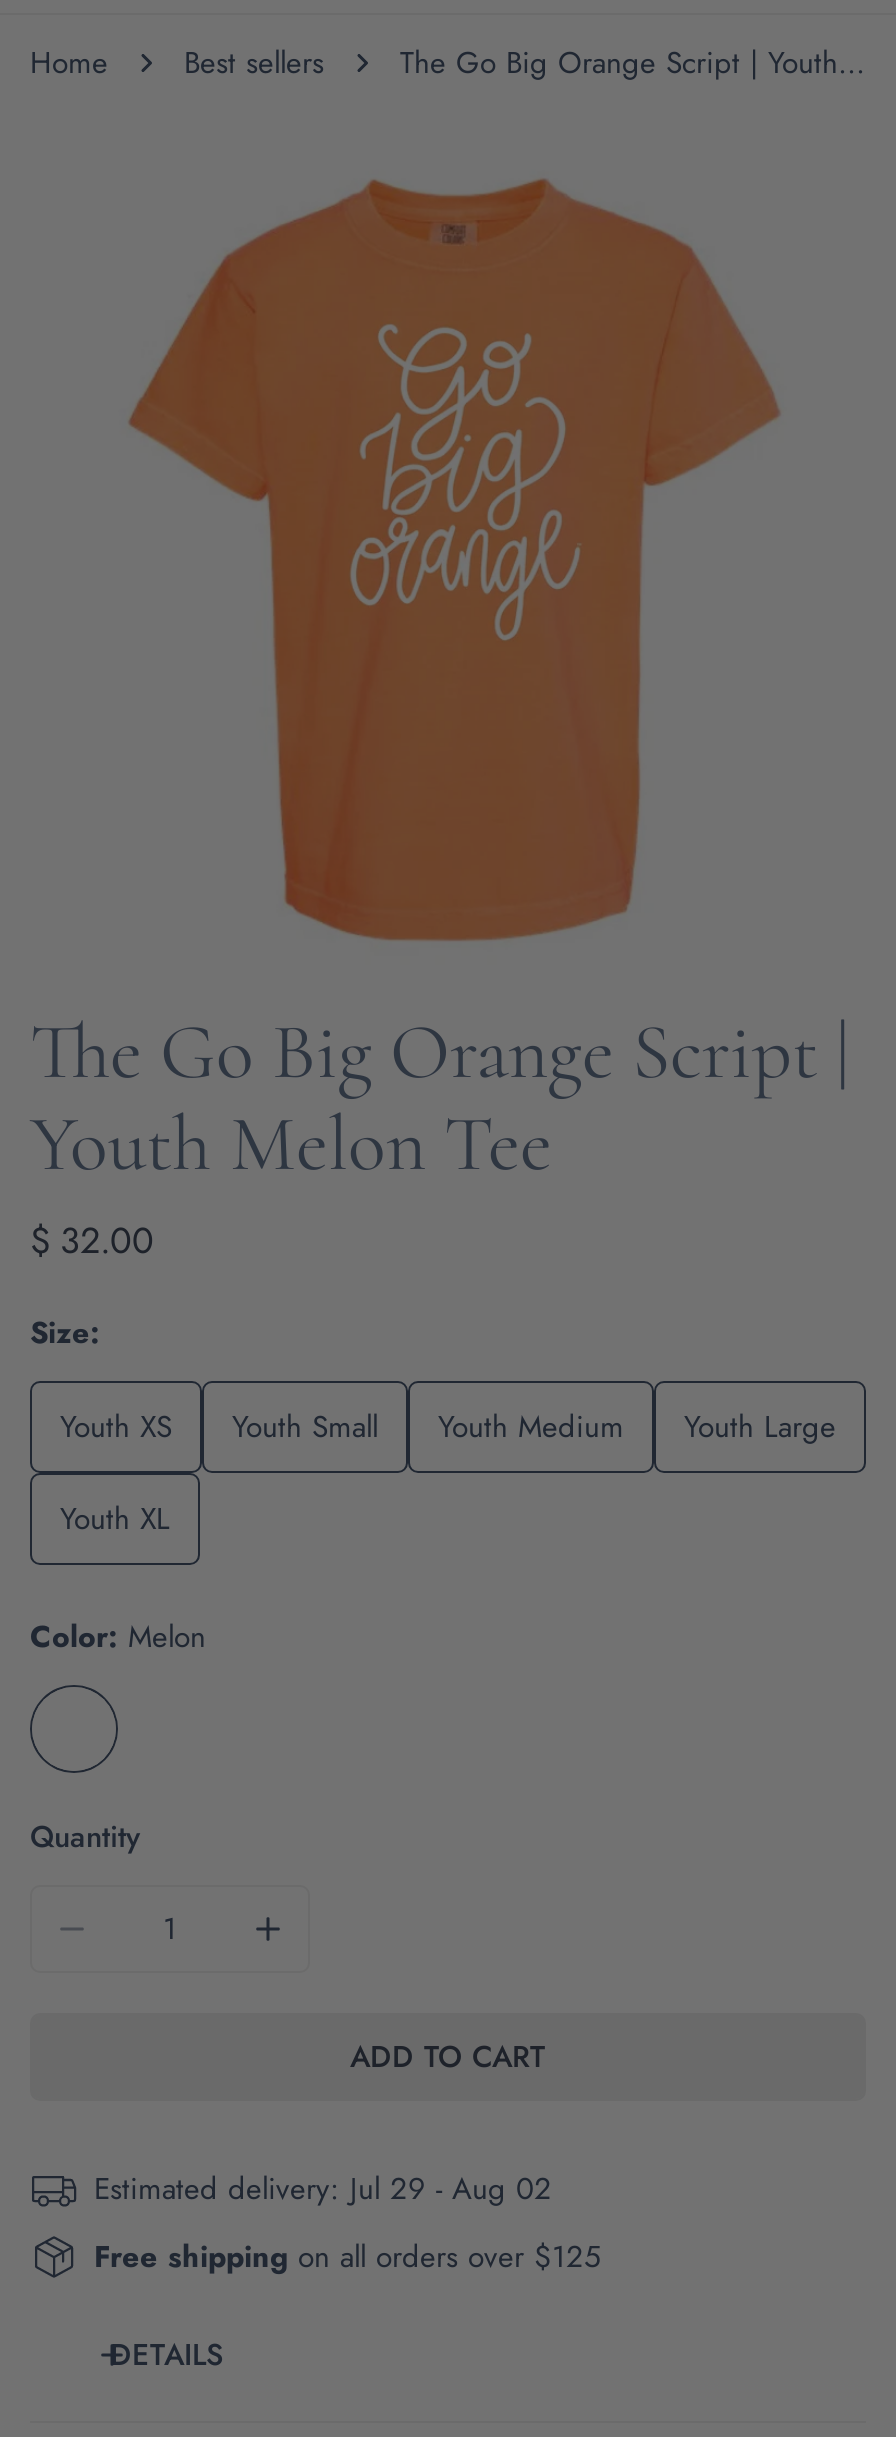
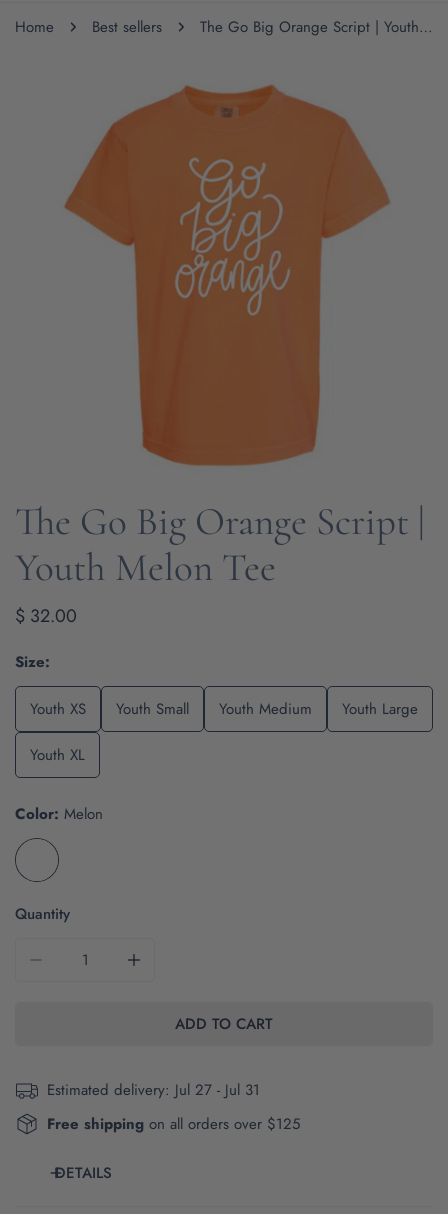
- Estimated delivery: Jul 29 - Aug 02
+ Estimated delivery: Jul 27 - Jul 31
